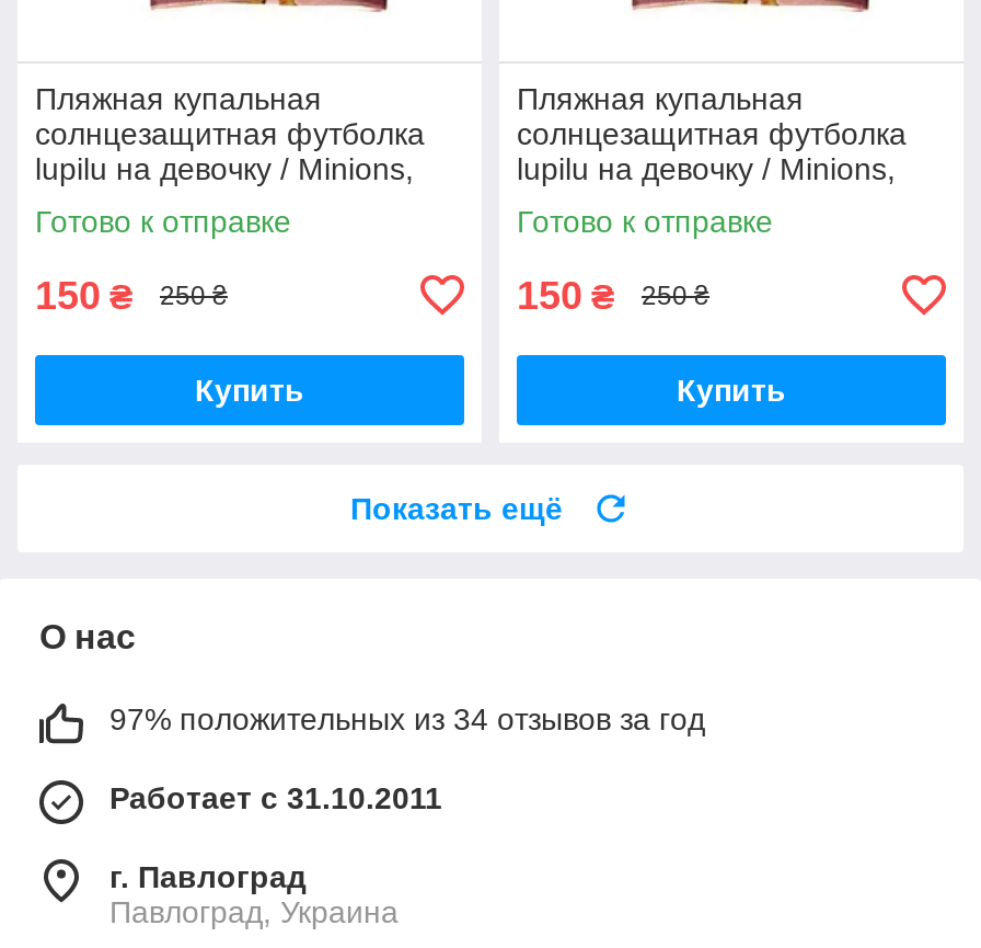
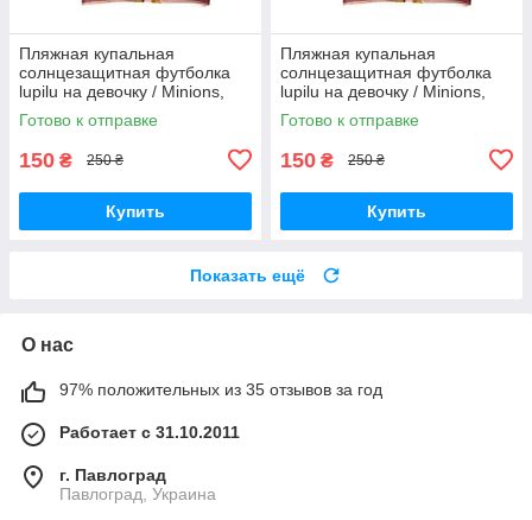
- 97% положительных из 34 отзывов за год
+ 97% положительных из 35 отзывов за год
